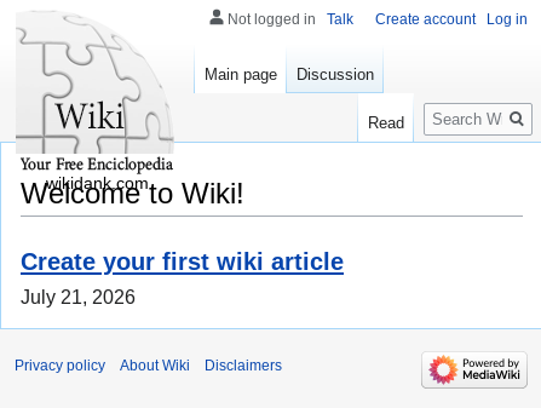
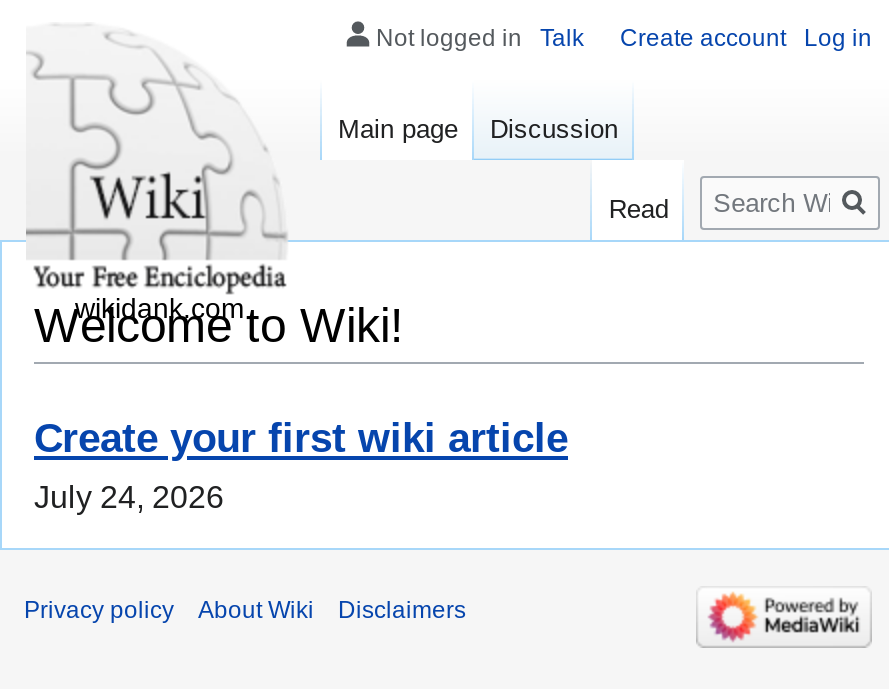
- July 21, 2026
+ July 24, 2026
